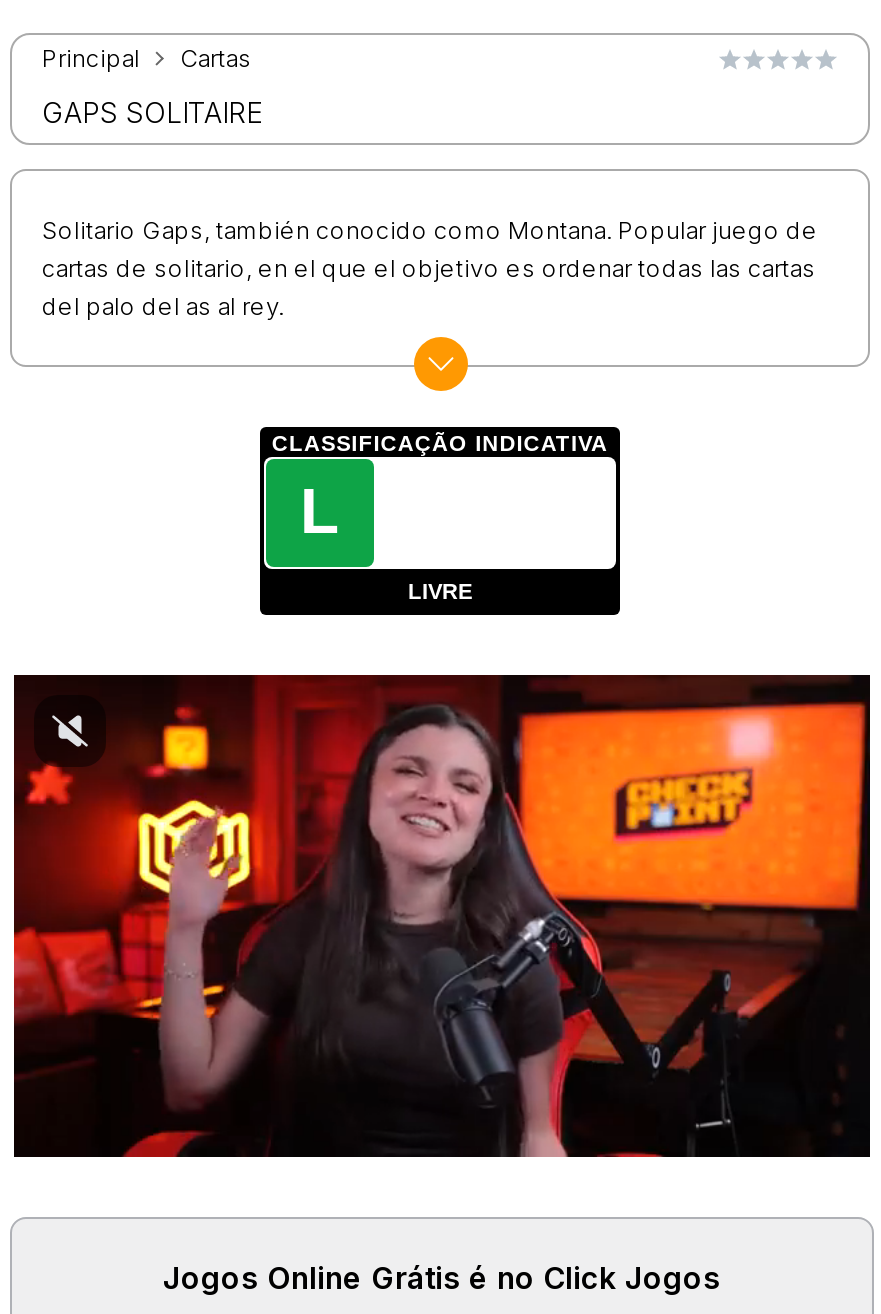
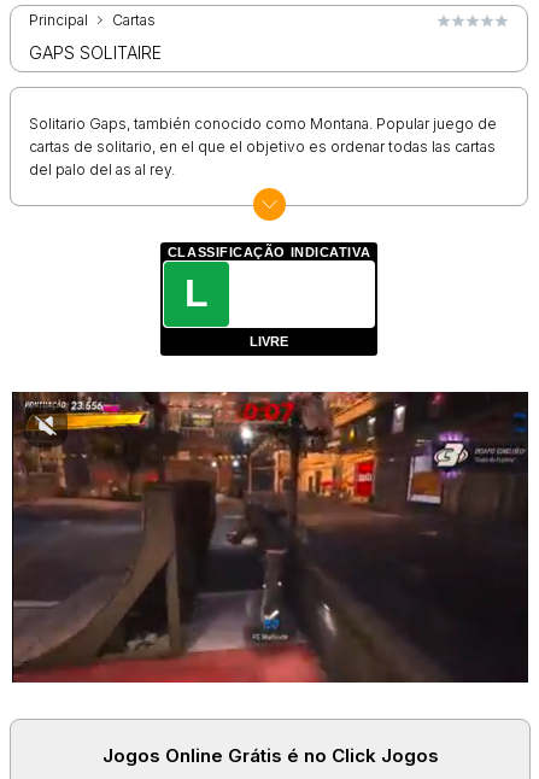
- [image]
+ [image]
